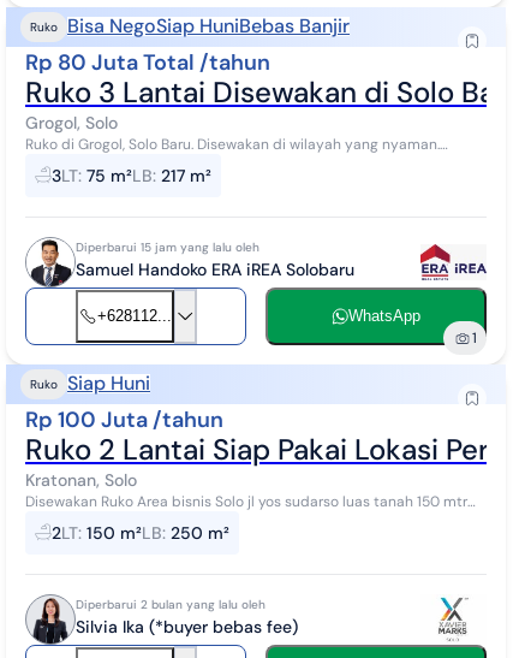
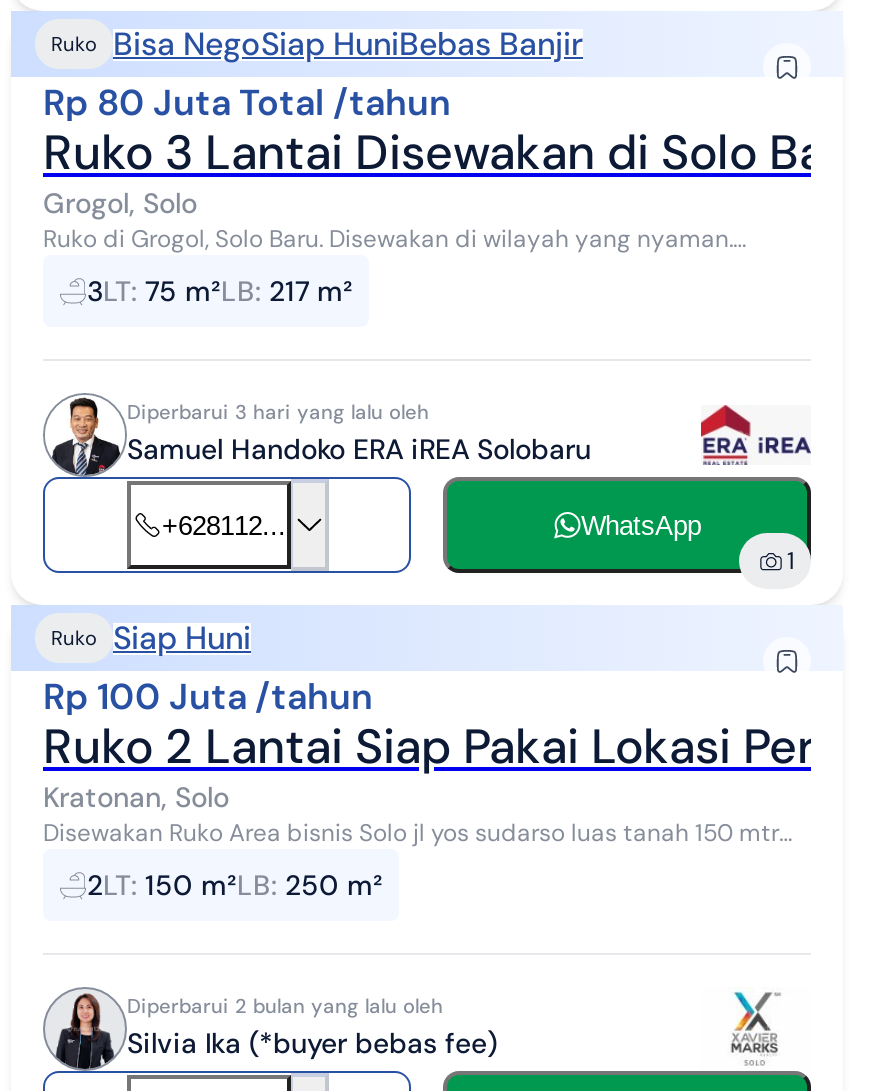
- Diperbarui 15 jam yang lalu oleh
+ Diperbarui 3 hari yang lalu oleh
